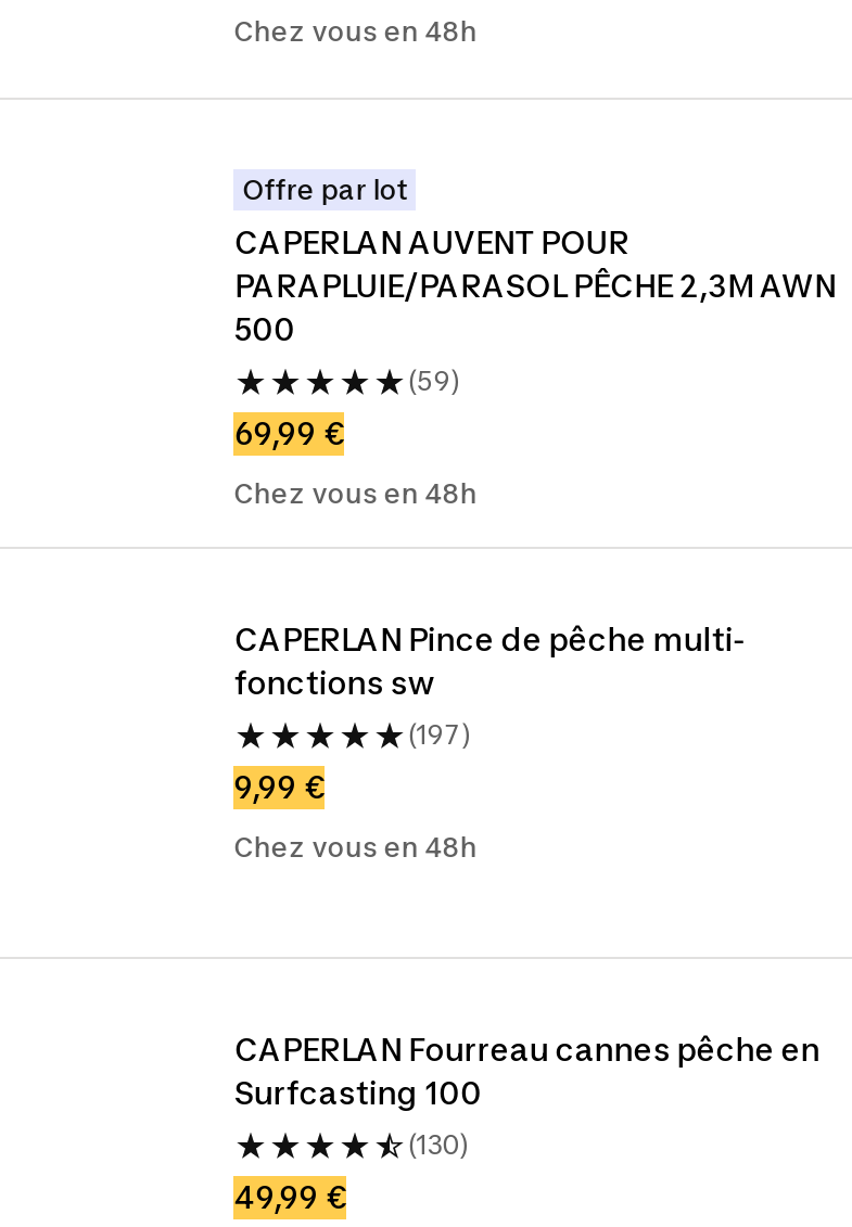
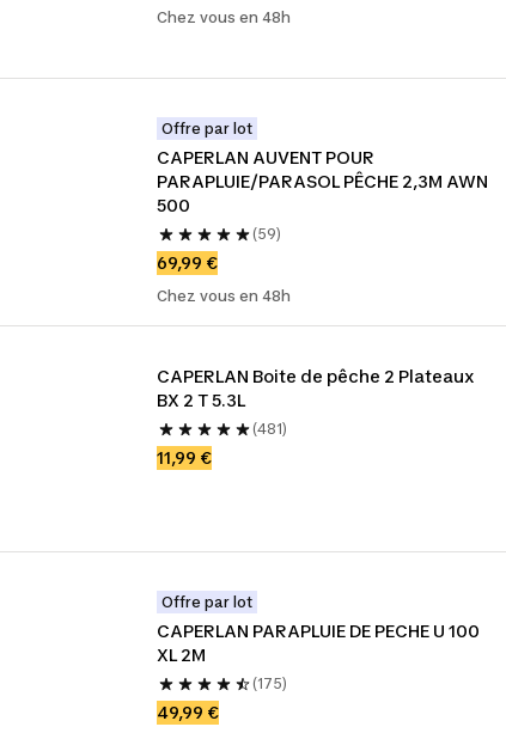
- CAPERLAN Pince de pêche multi-
- fonctions sw
+ CAPERLAN Boite de pêche 2 Plateaux
+ BX 2 T 5.3L

- (197)
+ (481)

- 9,99 €
+ 11,99 €

- Chez vous en 48h
+ Offre par lot

- CAPERLAN Fourreau cannes pêche en
- Surfcasting 100
+ CAPERLAN PARAPLUIE DE PECHE U 100
+ XL 2M

- (130)
+ (175)
